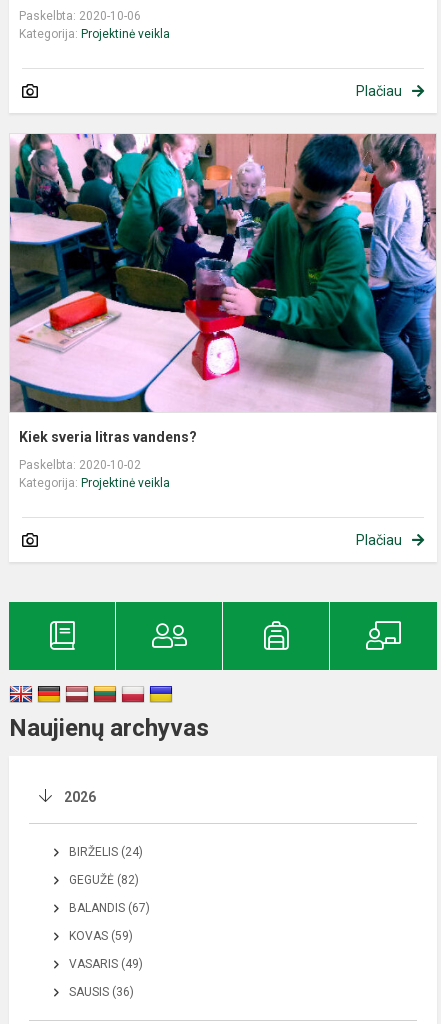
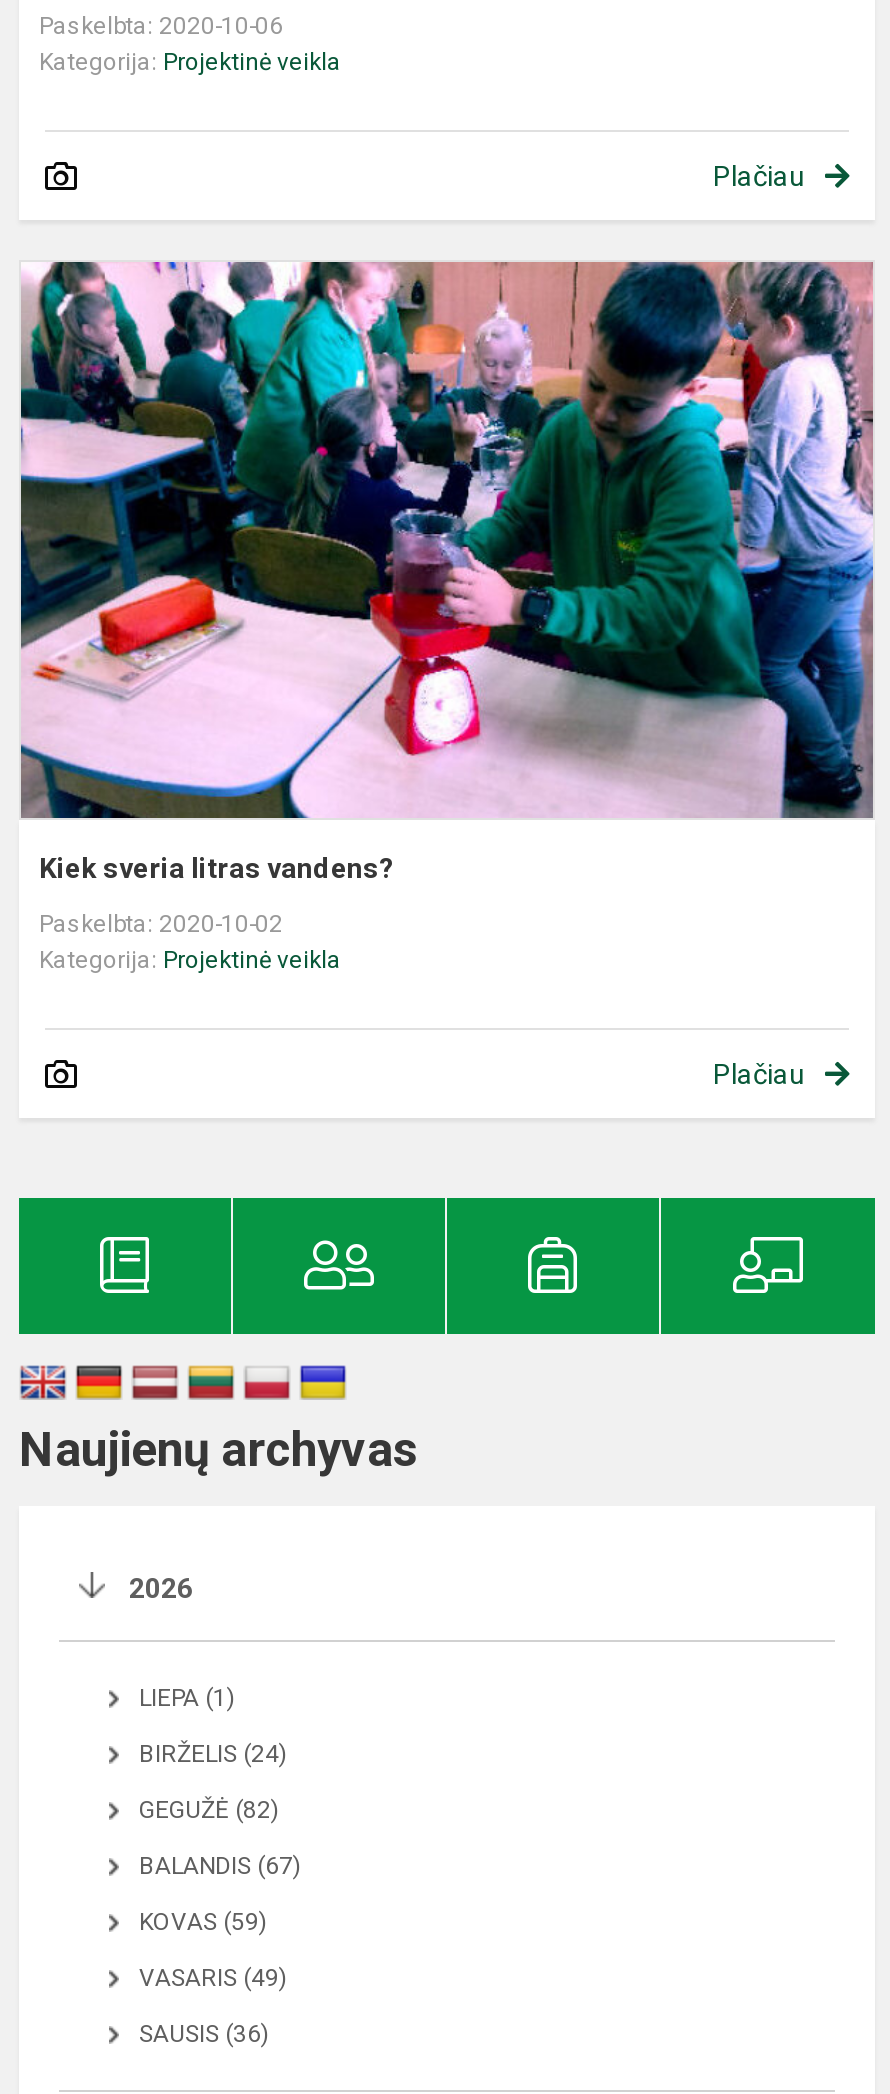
+ LIEPA (1)
